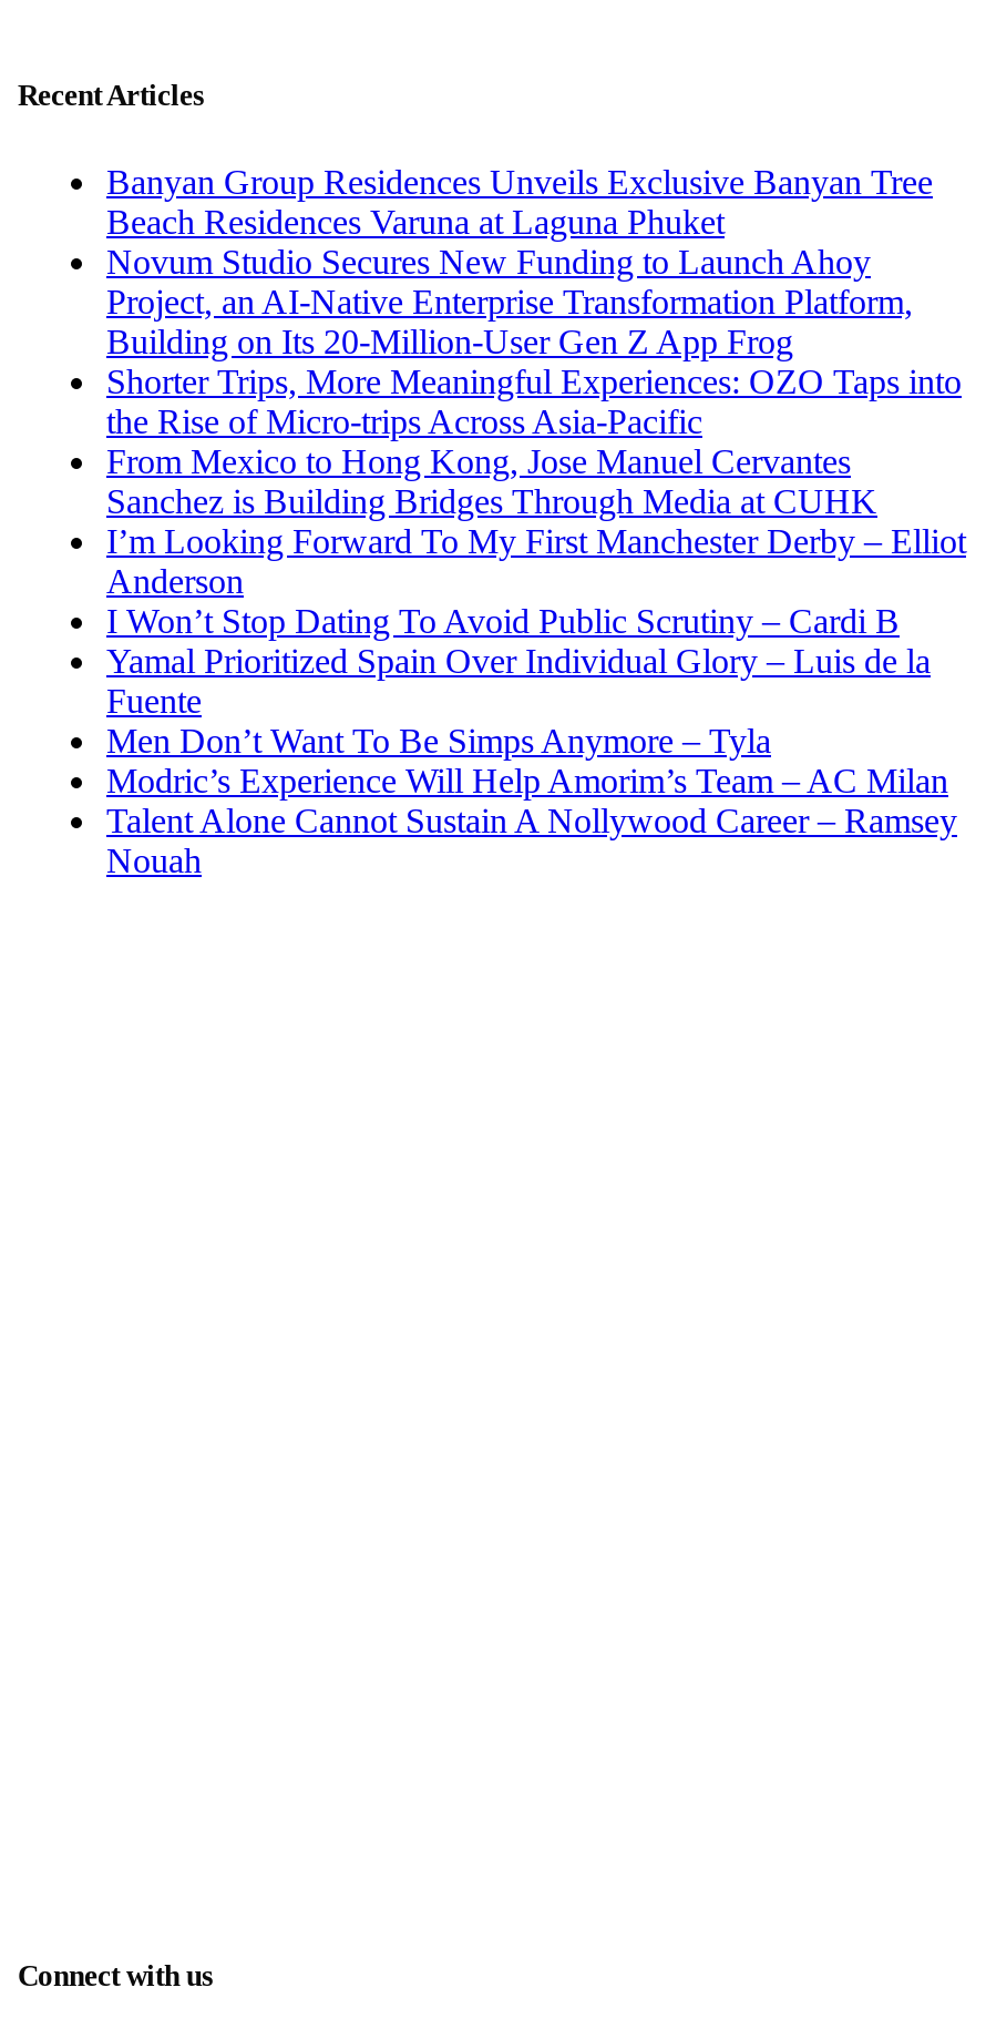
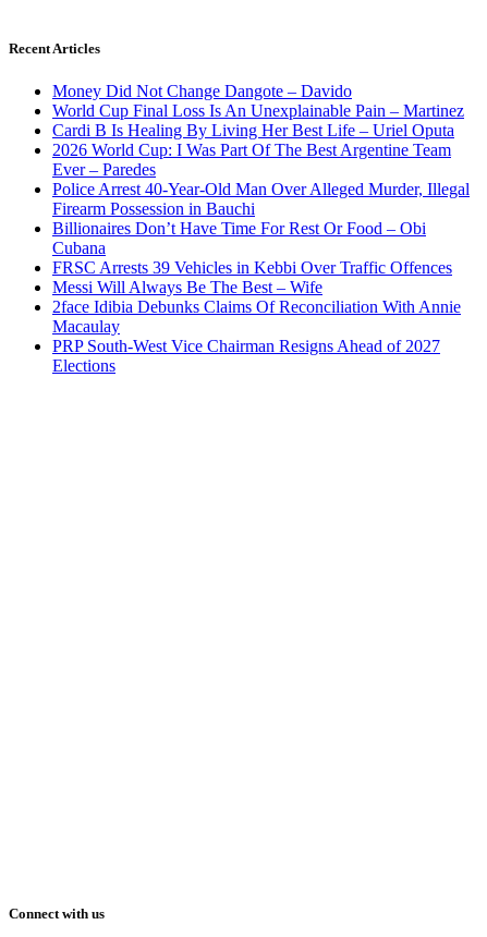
- Banyan Group Residences Unveils Exclusive Banyan Tree
- Beach Residences Varuna at Laguna Phuket
- Novum Studio Secures New Funding to Launch Ahoy
- Project, an AI-Native Enterprise Transformation Platform,
- Building on Its 20-Million-User Gen Z App Frog
- Shorter Trips, More Meaningful Experiences: OZO Taps into
- the Rise of Micro-trips Across Asia-Pacific
- From Mexico to Hong Kong, Jose Manuel Cervantes
- Sanchez is Building Bridges Through Media at CUHK
- I’m Looking Forward To My First Manchester Derby – Elliot
- Anderson
- I Won’t Stop Dating To Avoid Public Scrutiny – Cardi B
- Yamal Prioritized Spain Over Individual Glory – Luis de la
- Fuente
- Men Don’t Want To Be Simps Anymore – Tyla
- Modric’s Experience Will Help Amorim’s Team – AC Milan
- Talent Alone Cannot Sustain A Nollywood Career – Ramsey
- Nouah
+ Money Did Not Change Dangote – Davido
+ World Cup Final Loss Is An Unexplainable Pain – Martinez
+ Cardi B Is Healing By Living Her Best Life – Uriel Oputa
+ 2026 World Cup: I Was Part Of The Best Argentine Team
+ Ever – Paredes
+ Police Arrest 40-Year-Old Man Over Alleged Murder, Illegal
+ Firearm Possession in Bauchi
+ Billionaires Don’t Have Time For Rest Or Food – Obi
+ Cubana
+ FRSC Arrests 39 Vehicles in Kebbi Over Traffic Offences
+ Messi Will Always Be The Best – Wife
+ 2face Idibia Debunks Claims Of Reconciliation With Annie
+ Macaulay
+ PRP South-West Vice Chairman Resigns Ahead of 2027
+ Elections
